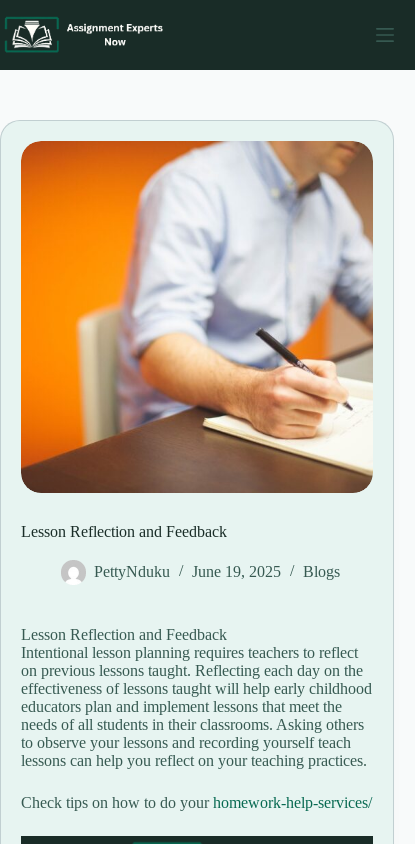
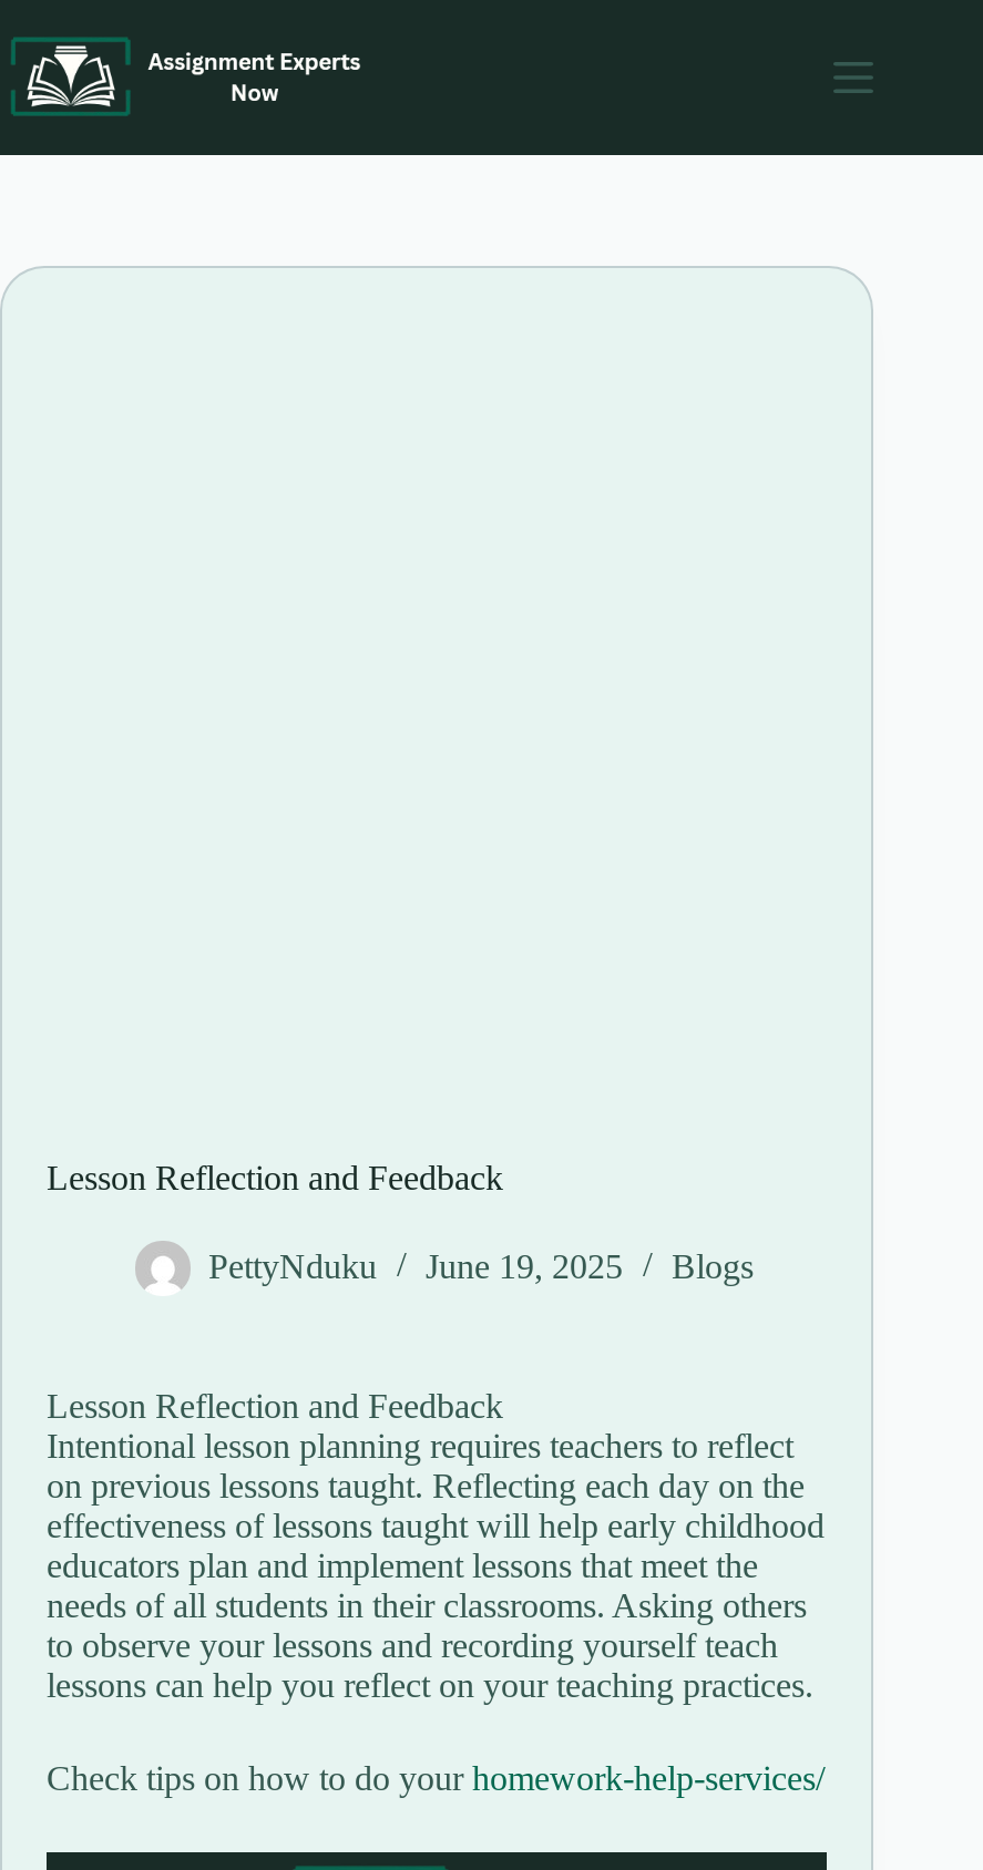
- [image]
